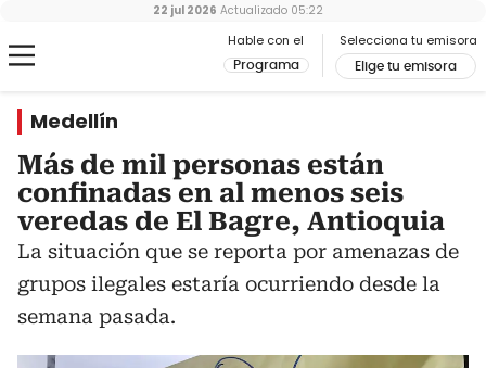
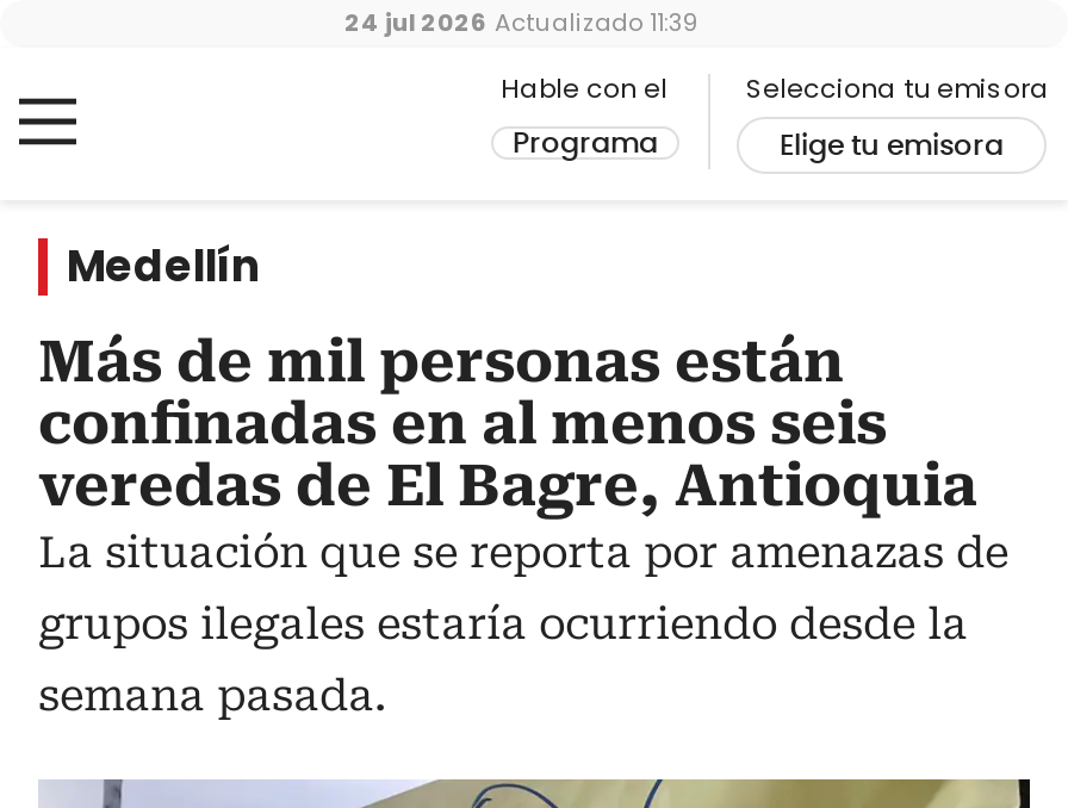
- 22 jul 2026 Actualizado 05:22
+ 24 jul 2026 Actualizado 11:39
